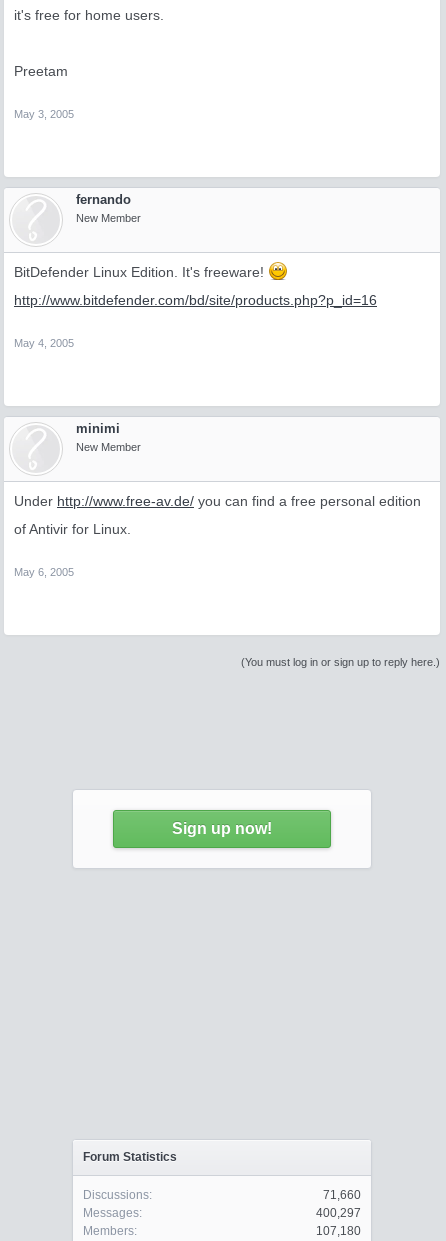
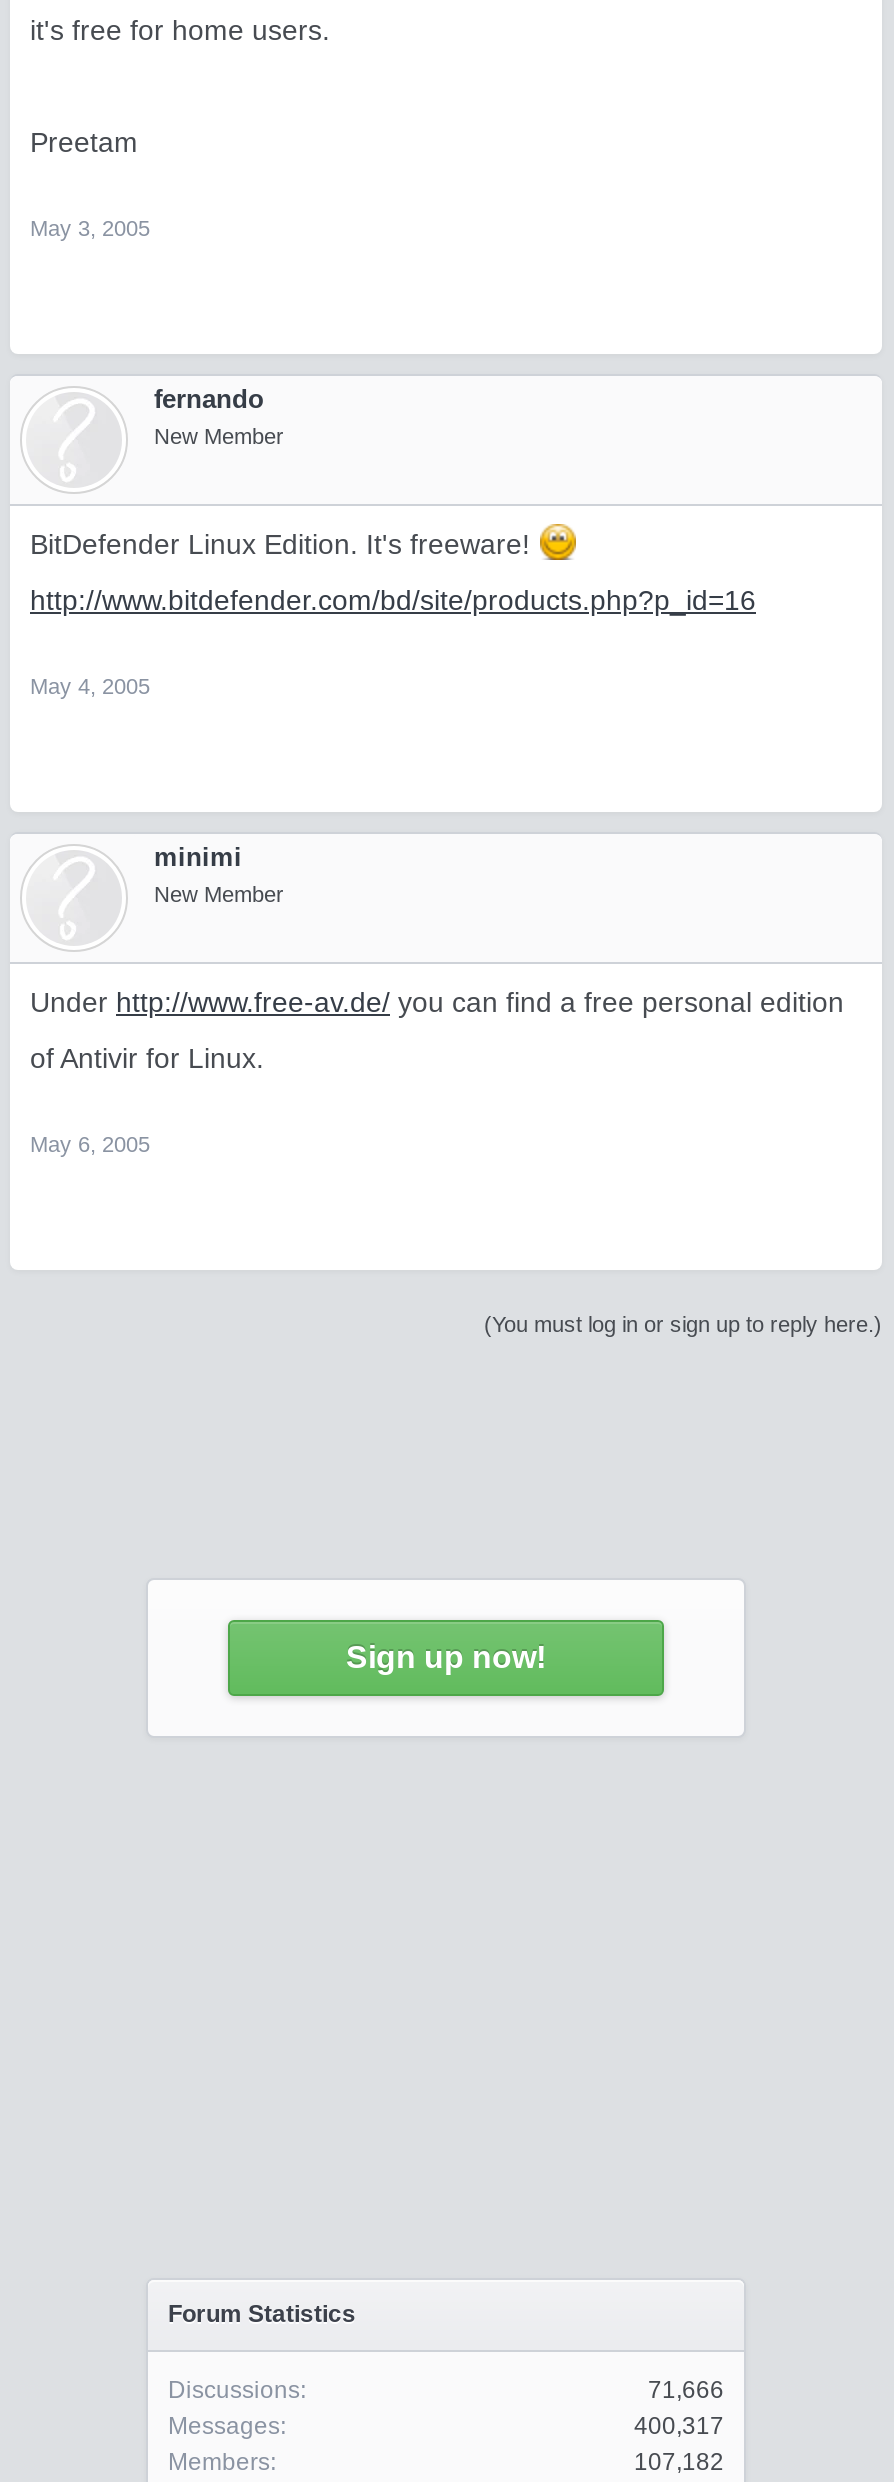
- 71,660
+ 71,666

- 400,297
+ 400,317

- 107,180
+ 107,182
